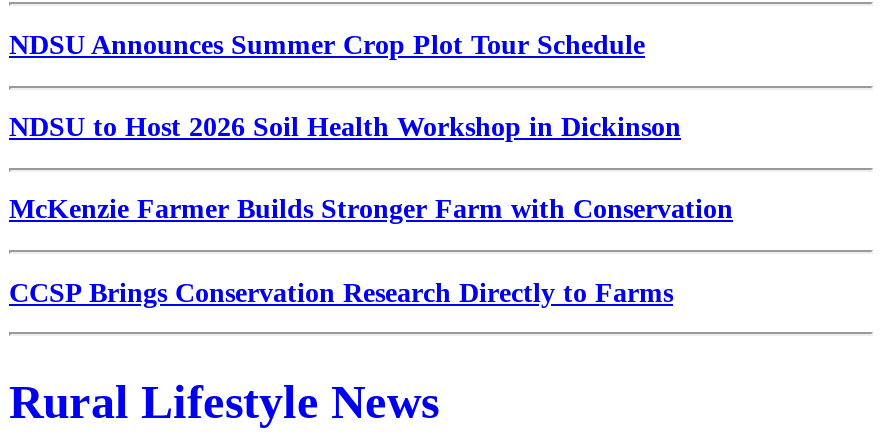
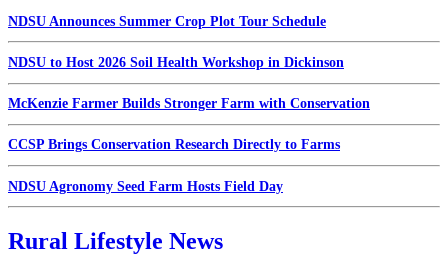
+ NDSU Agronomy Seed Farm Hosts Field Day
